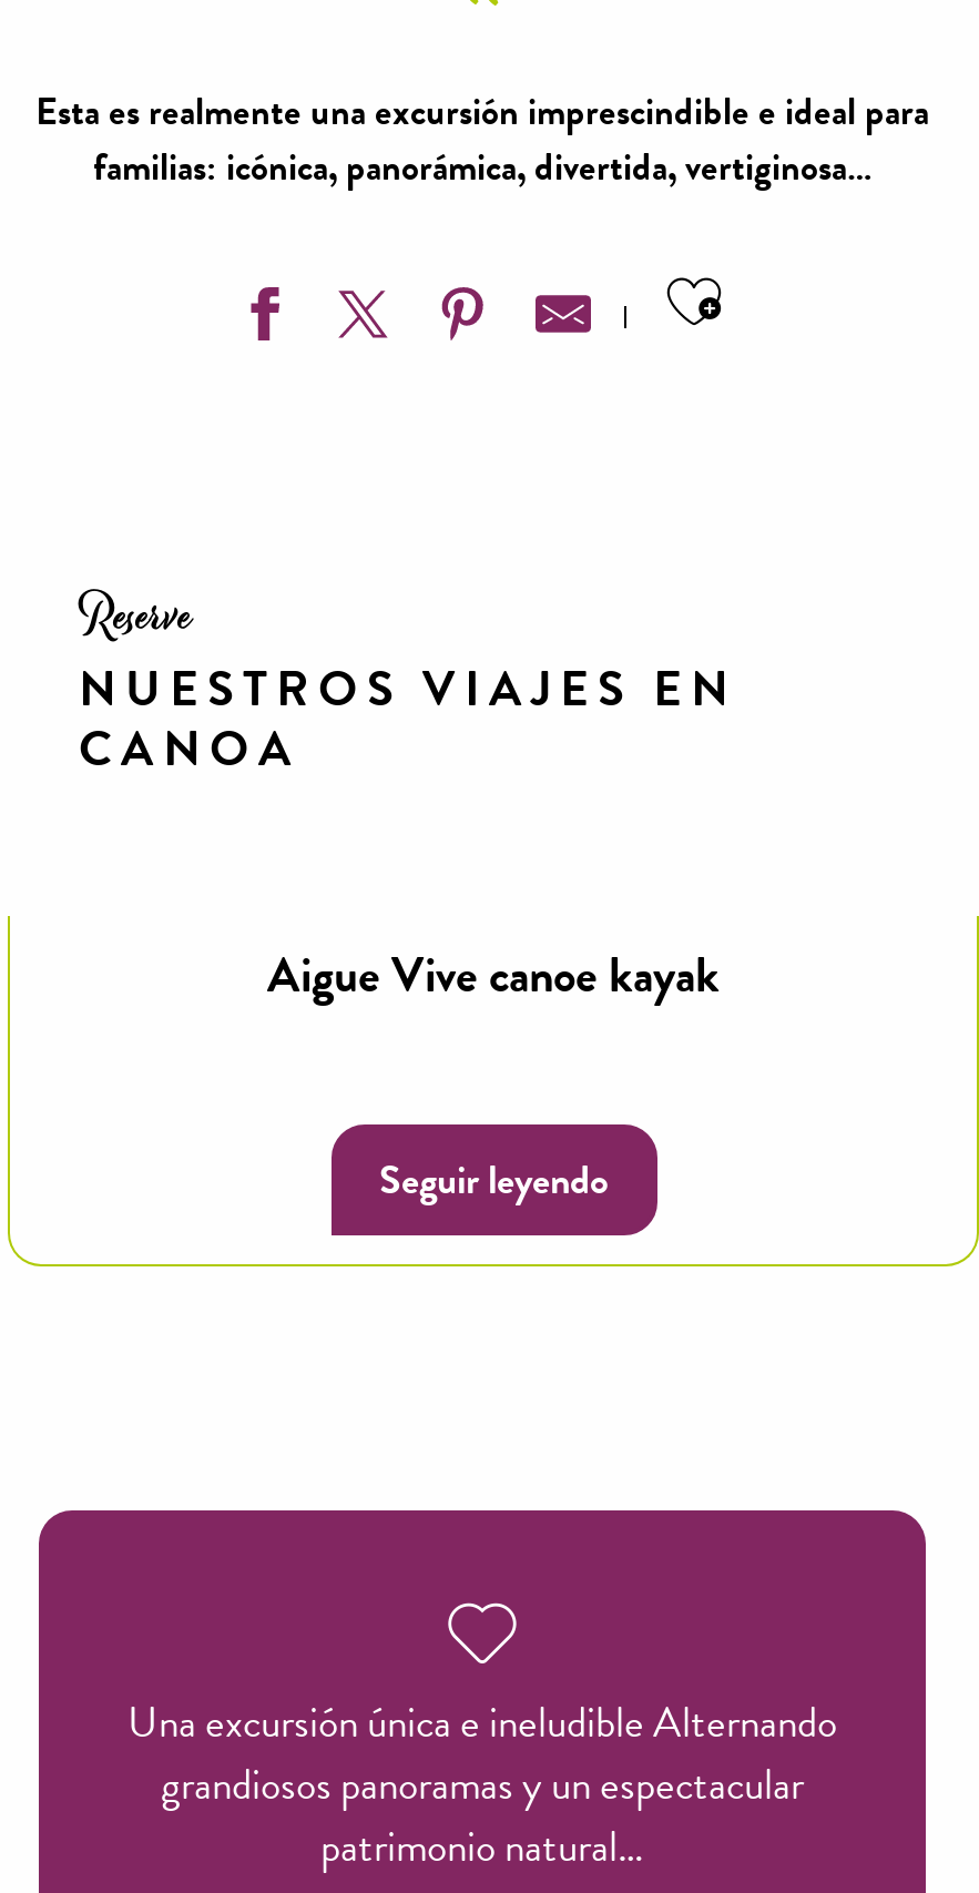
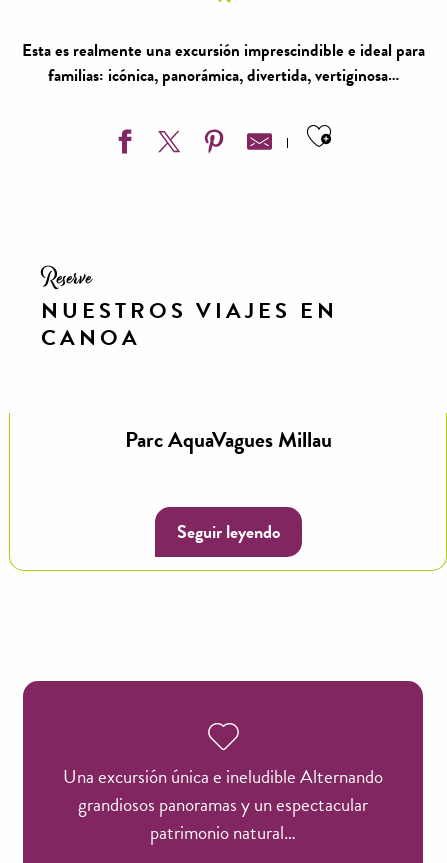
- Aigue Vive canoe kayak
+ Parc AquaVagues Millau
